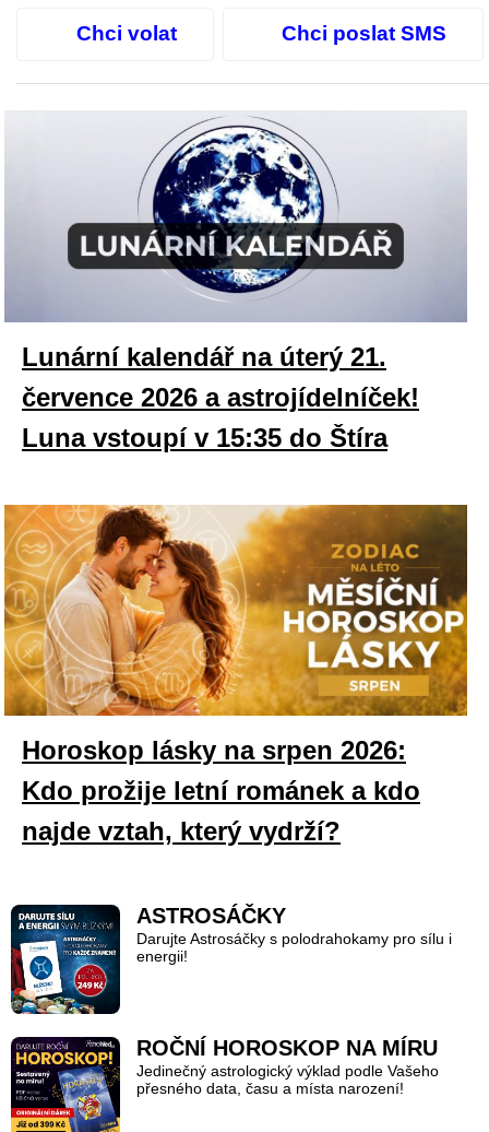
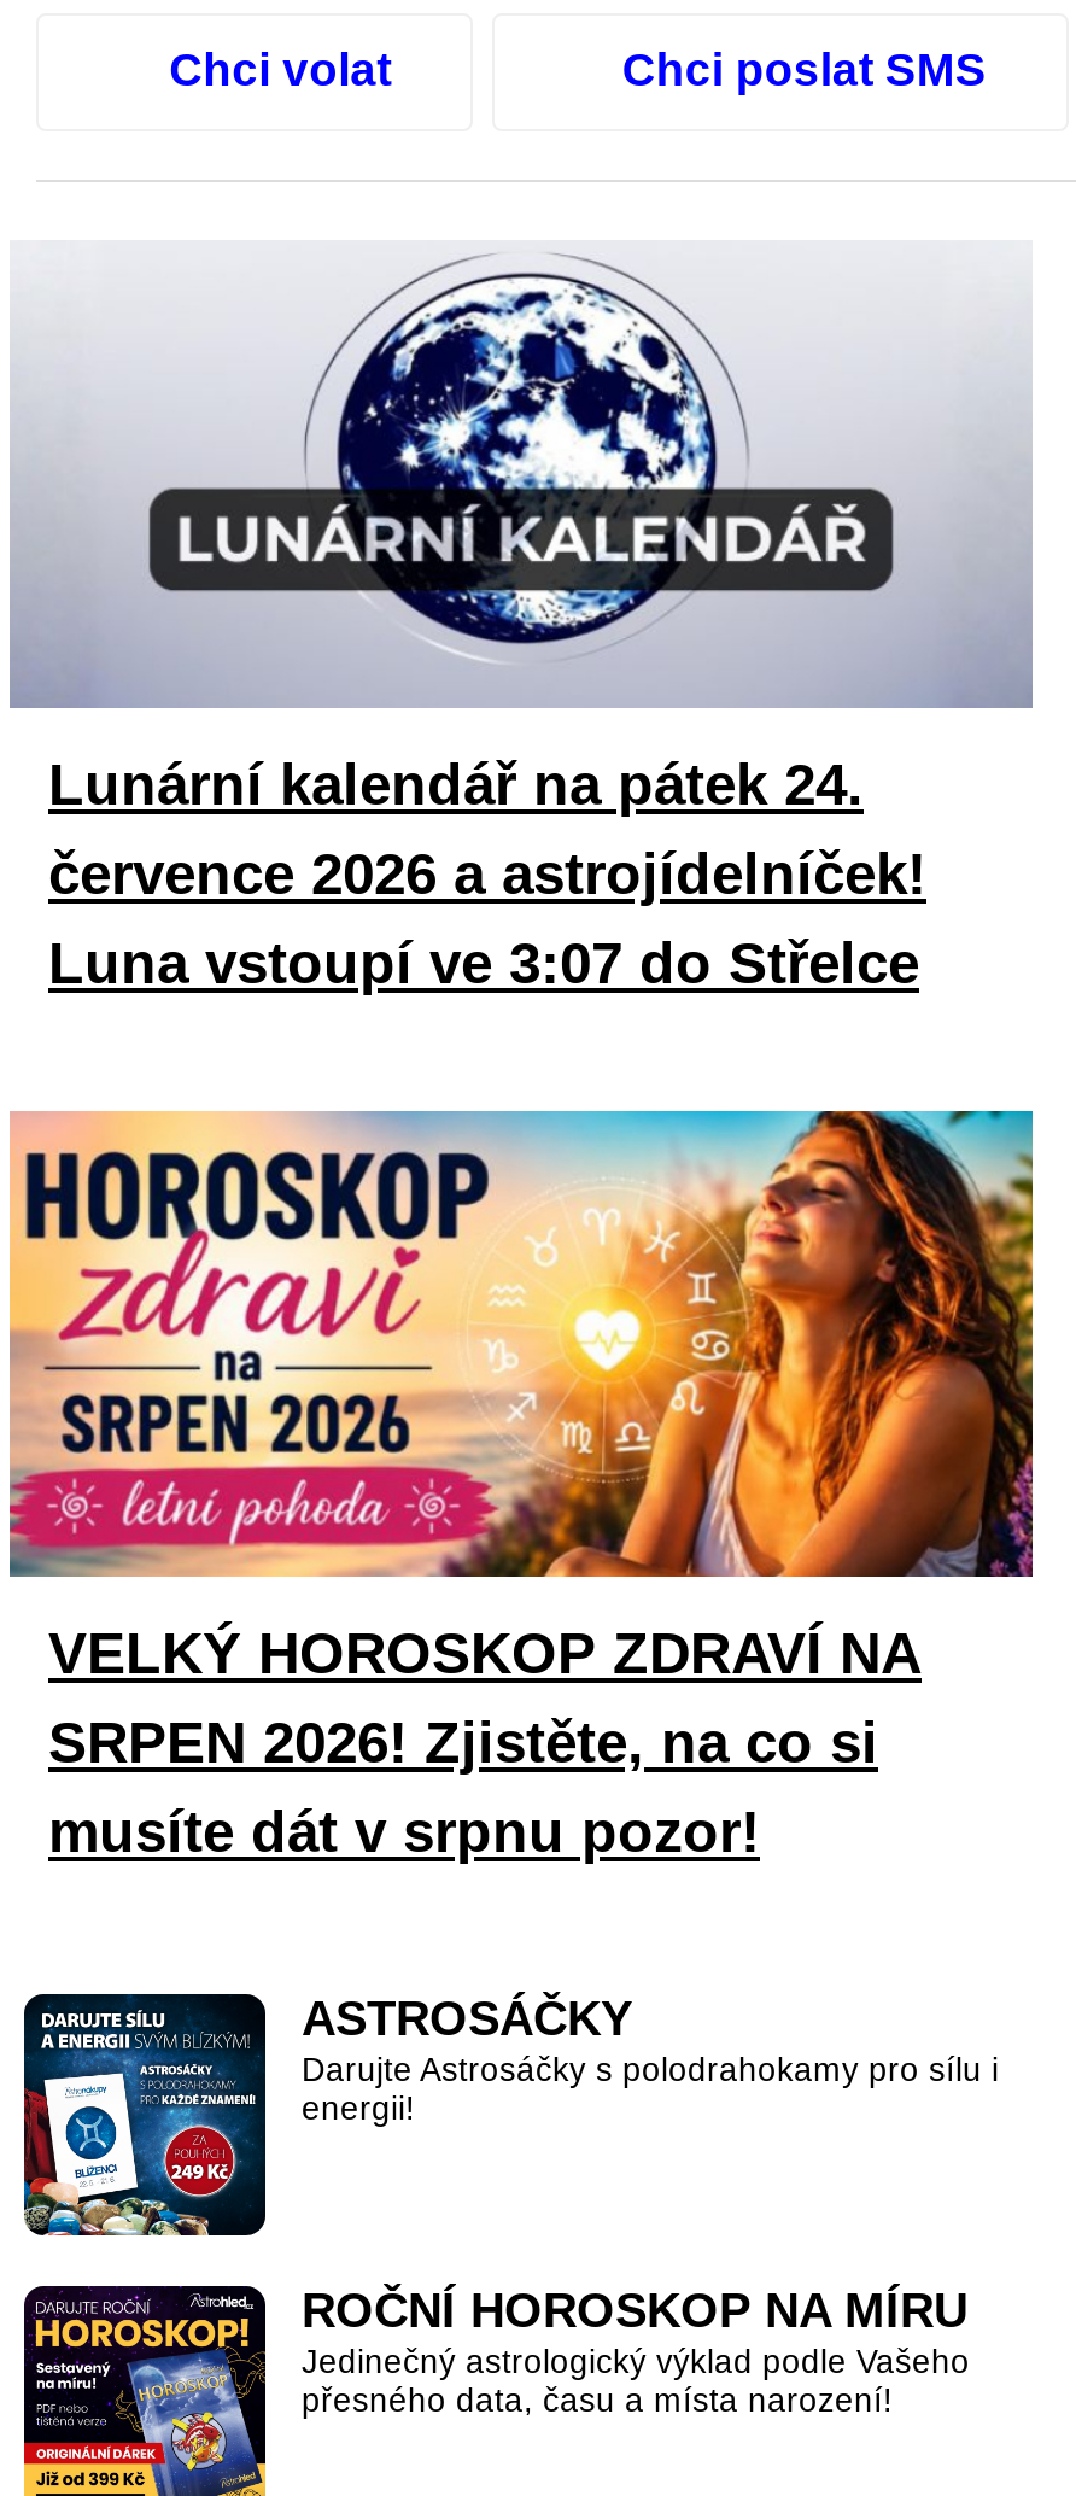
- Lunární kalendář na úterý 21.
+ Lunární kalendář na pátek 24.

- Luna vstoupí v 15:35 do Štíra
+ Luna vstoupí ve 3:07 do Střelce

- [image]
- Horoskop lásky na srpen 2026:
- Kdo prožije letní románek a kdo
- najde vztah, který vydrží?
+ [image]
+ VELKÝ HOROSKOP ZDRAVÍ NA
+ SRPEN 2026! Zjistěte, na co si
+ musíte dát v srpnu pozor!
